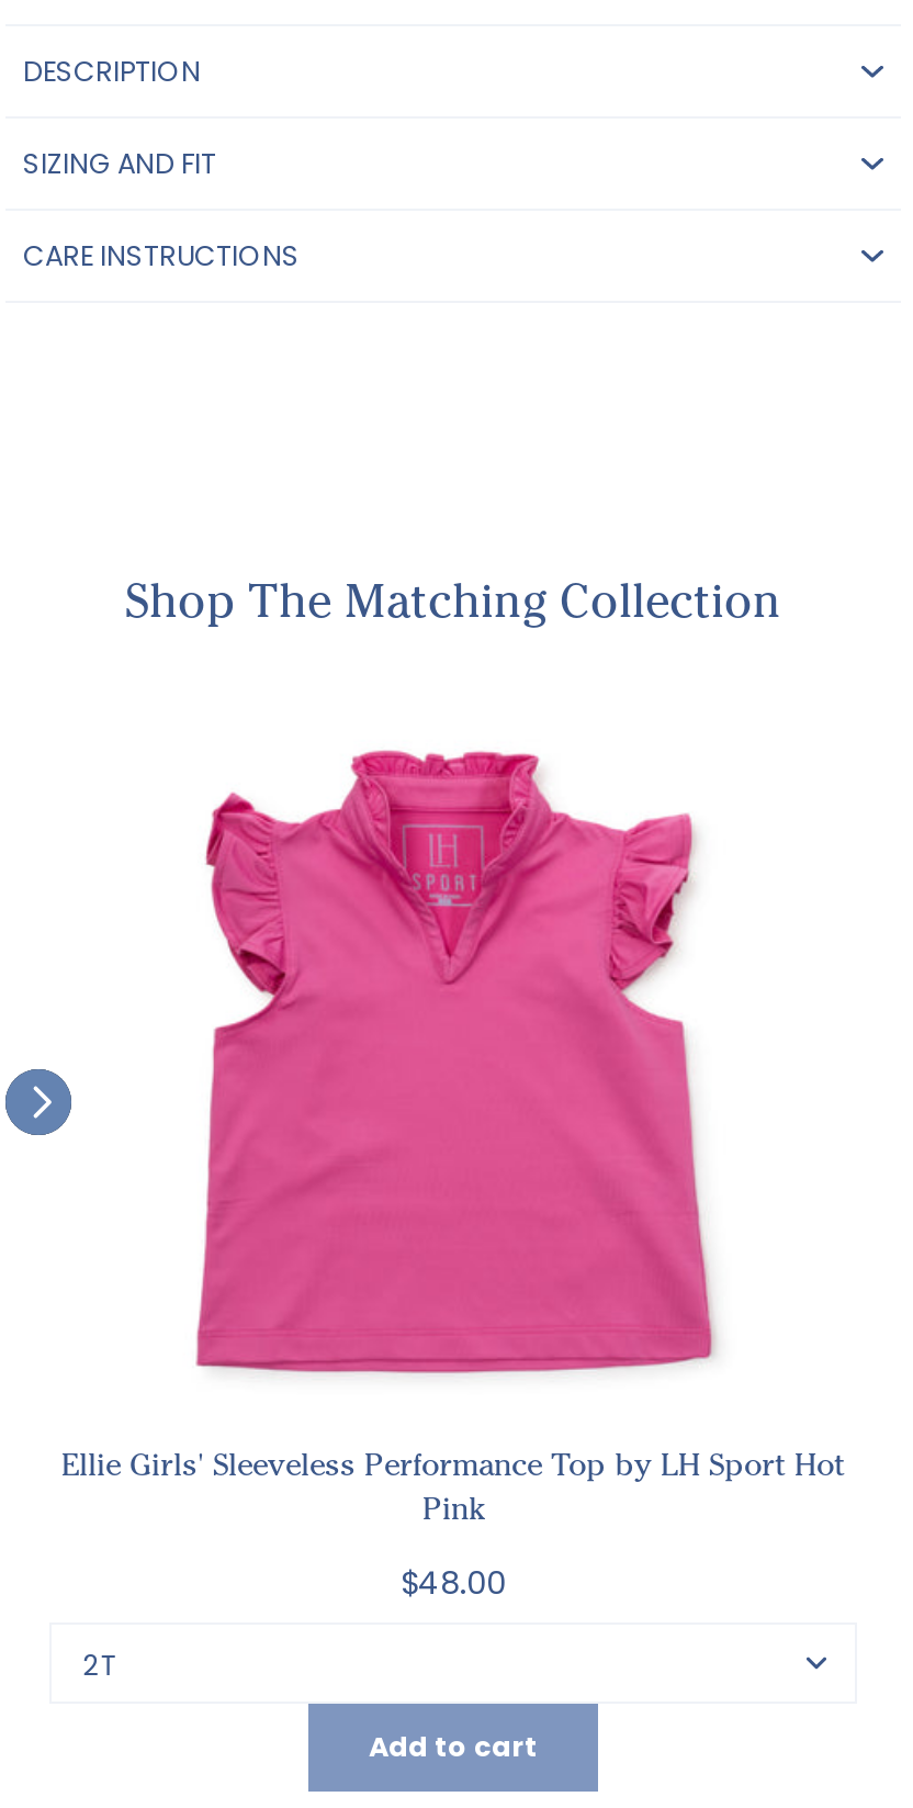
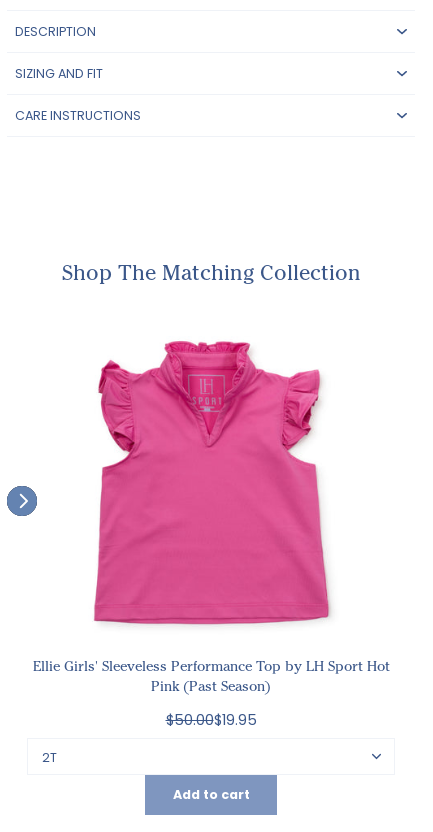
- Pink
+ Pink (Past Season)

- $48.00
+ $19.95
+ $50.00
